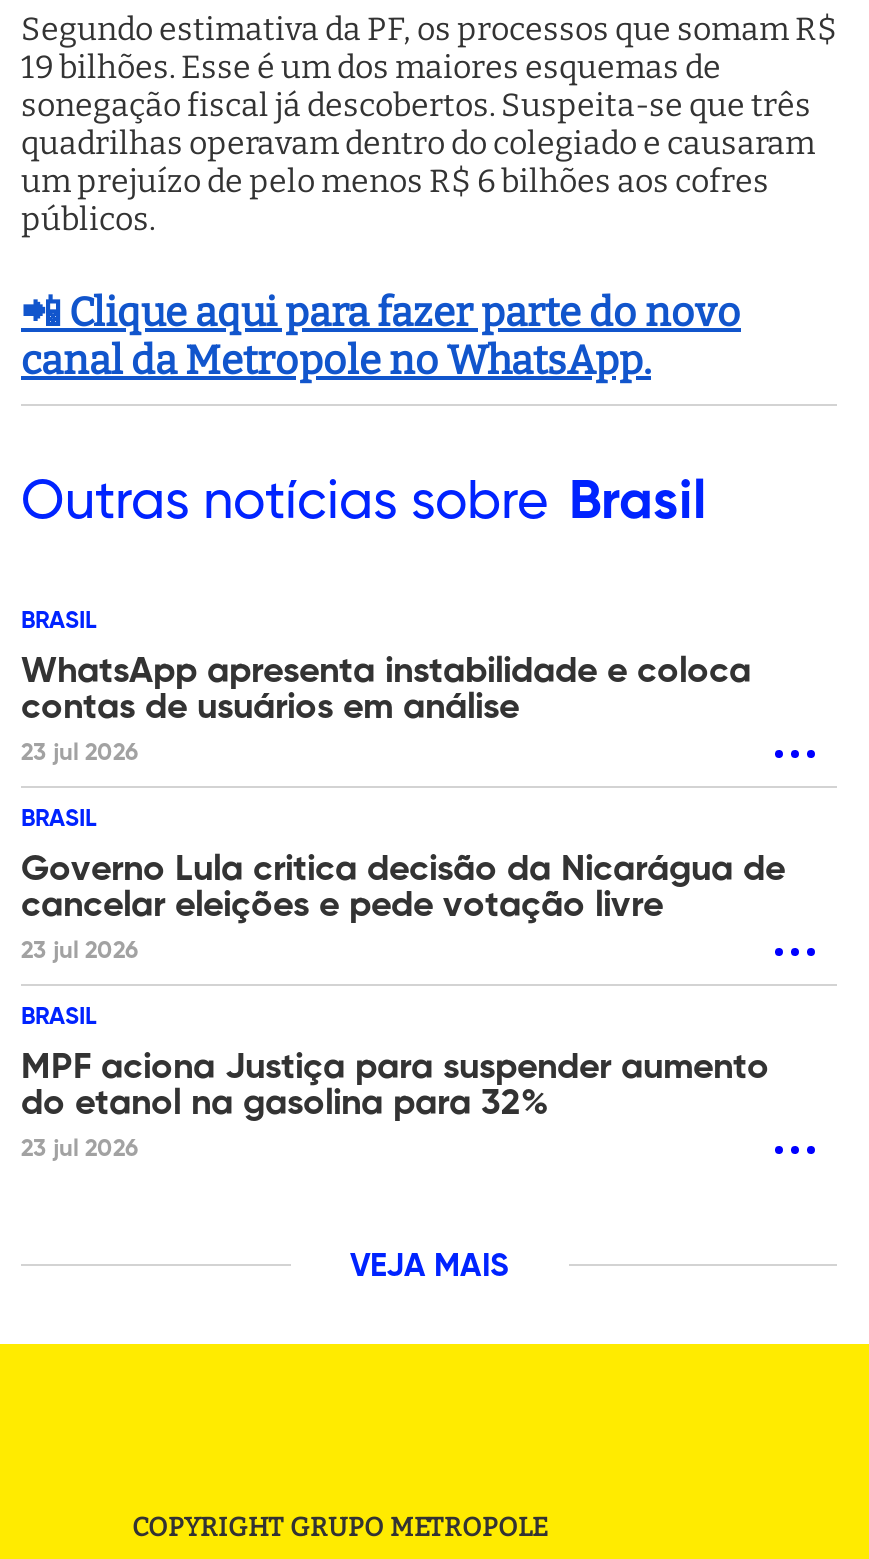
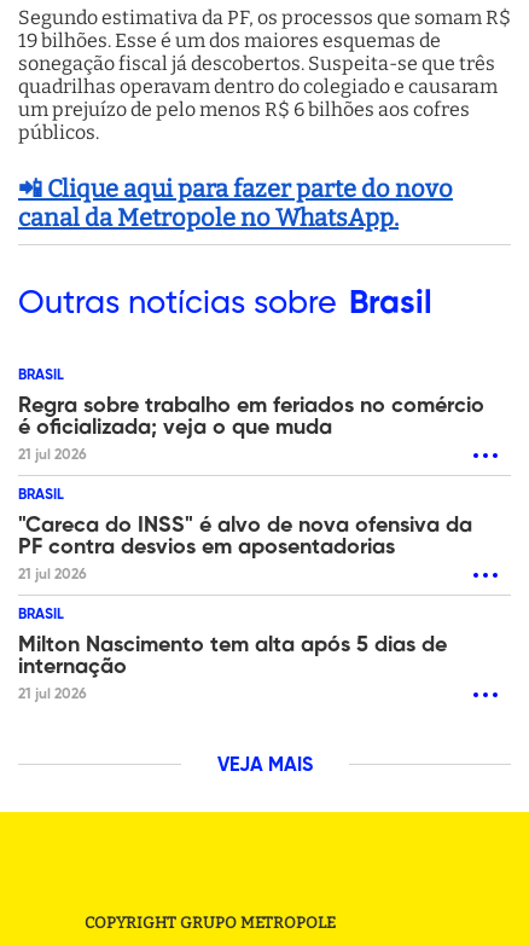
- WhatsApp apresenta instabilidade e coloca
- contas de usuários em análise
- 23 jul 2026
+ Regra sobre trabalho em feriados no comércio
+ é oficializada; veja o que muda
+ 21 jul 2026

- Governo Lula critica decisão da Nicarágua de
- cancelar eleições e pede votação livre
- 23 jul 2026
+ "Careca do INSS" é alvo de nova ofensiva da
+ PF contra desvios em aposentadorias
+ 21 jul 2026

- MPF aciona Justiça para suspender aumento
- do etanol na gasolina para 32%
- 23 jul 2026
+ Milton Nascimento tem alta após 5 dias de
+ internação
+ 21 jul 2026
